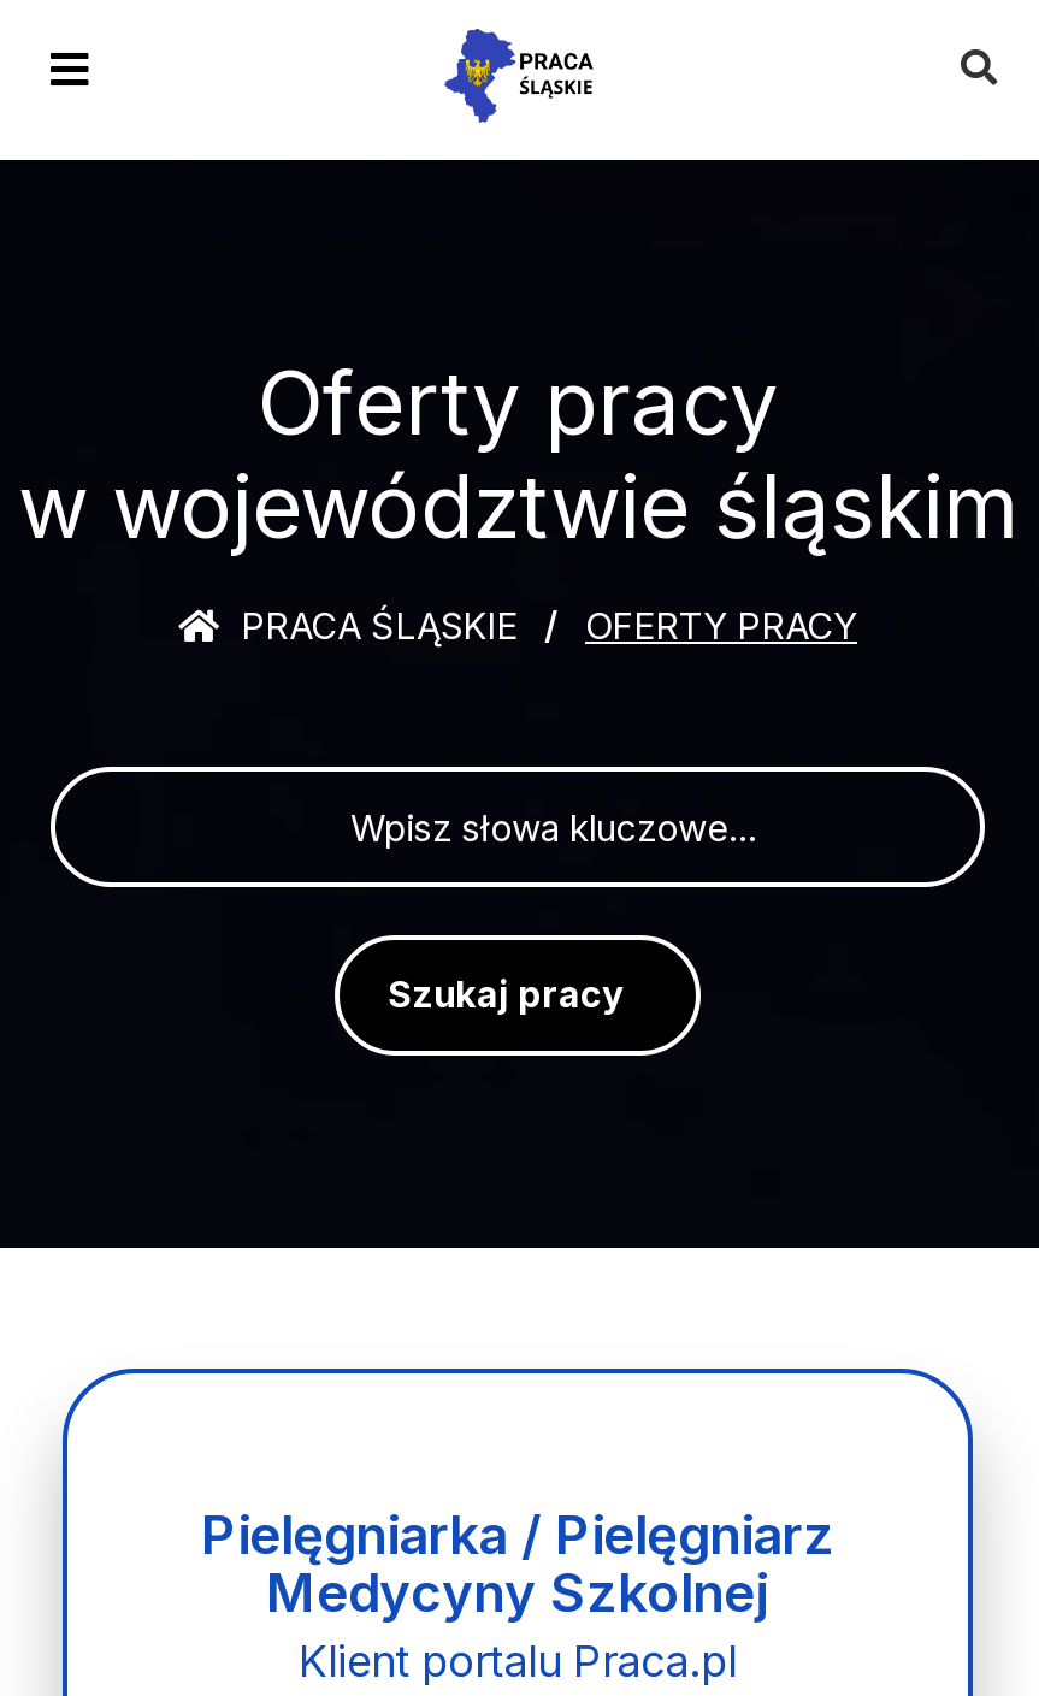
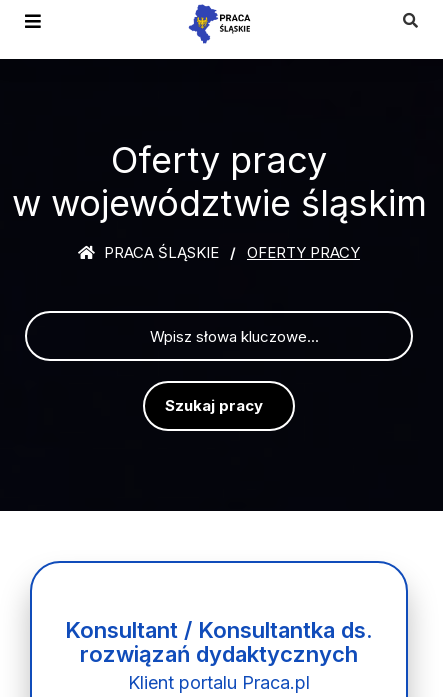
- Pielęgniarka / Pielęgniarz
- Medycyny Szkolnej
+ Konsultant / Konsultantka ds.
+ rozwiązań dydaktycznych
